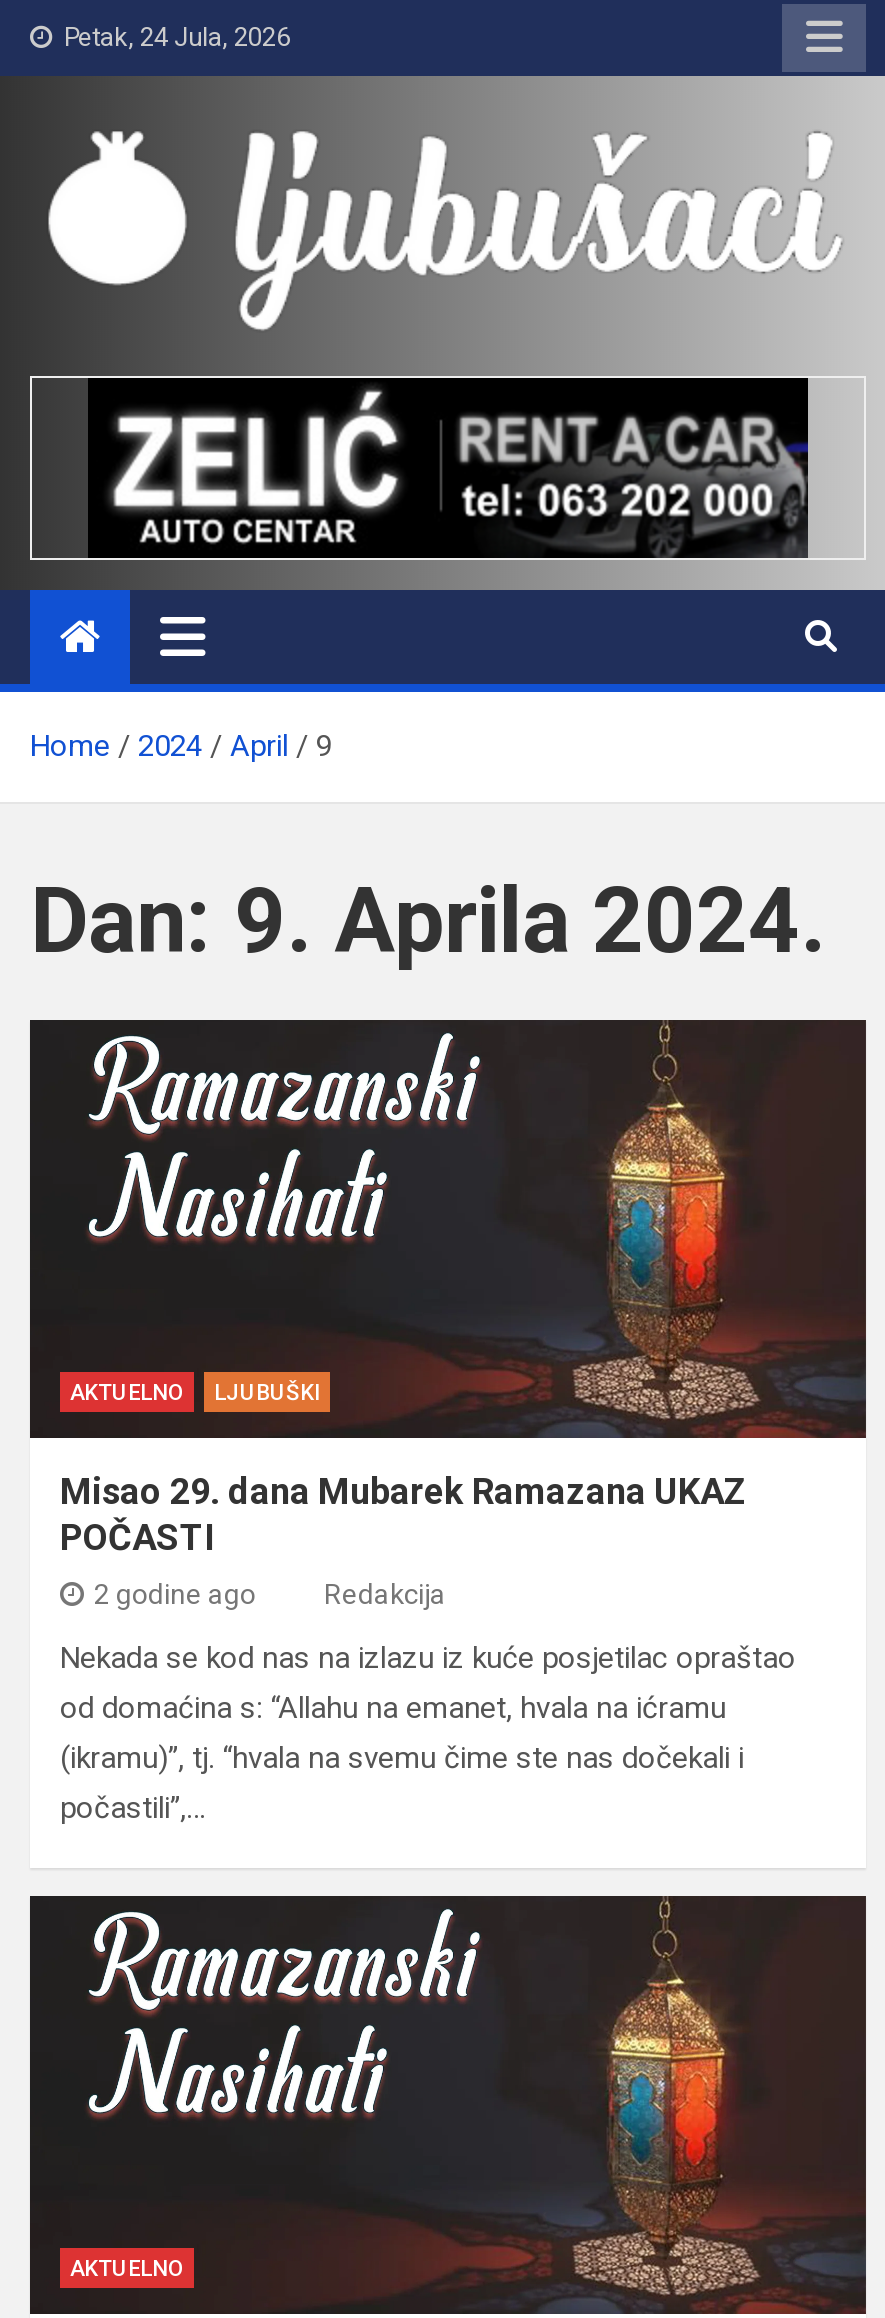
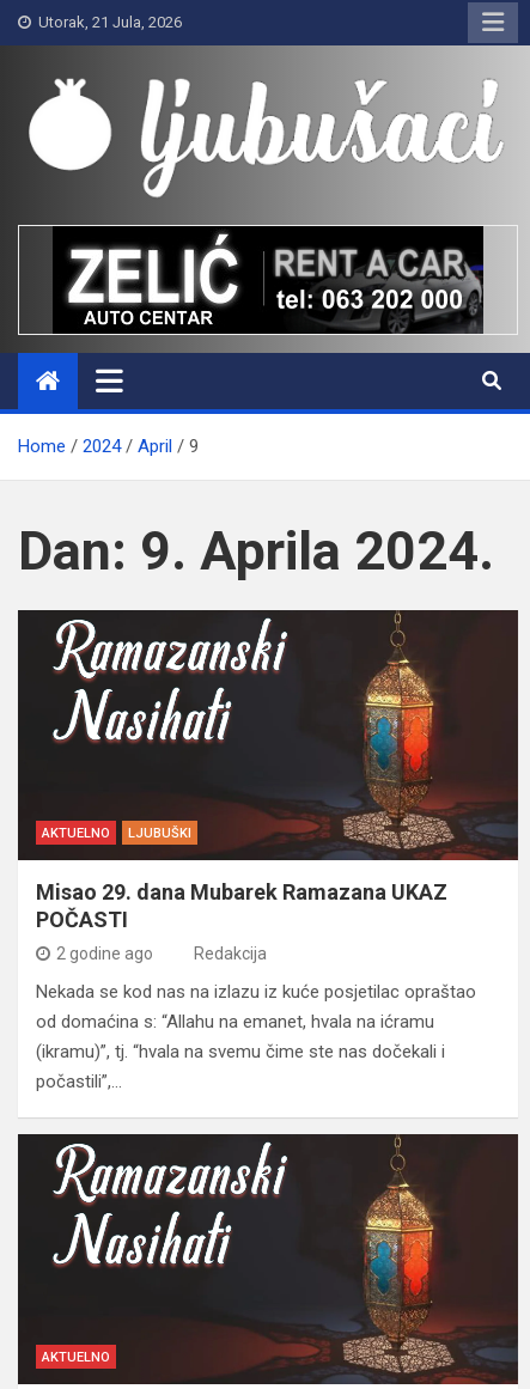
- Petak, 24 Jula, 2026
+ Utorak, 21 Jula, 2026
